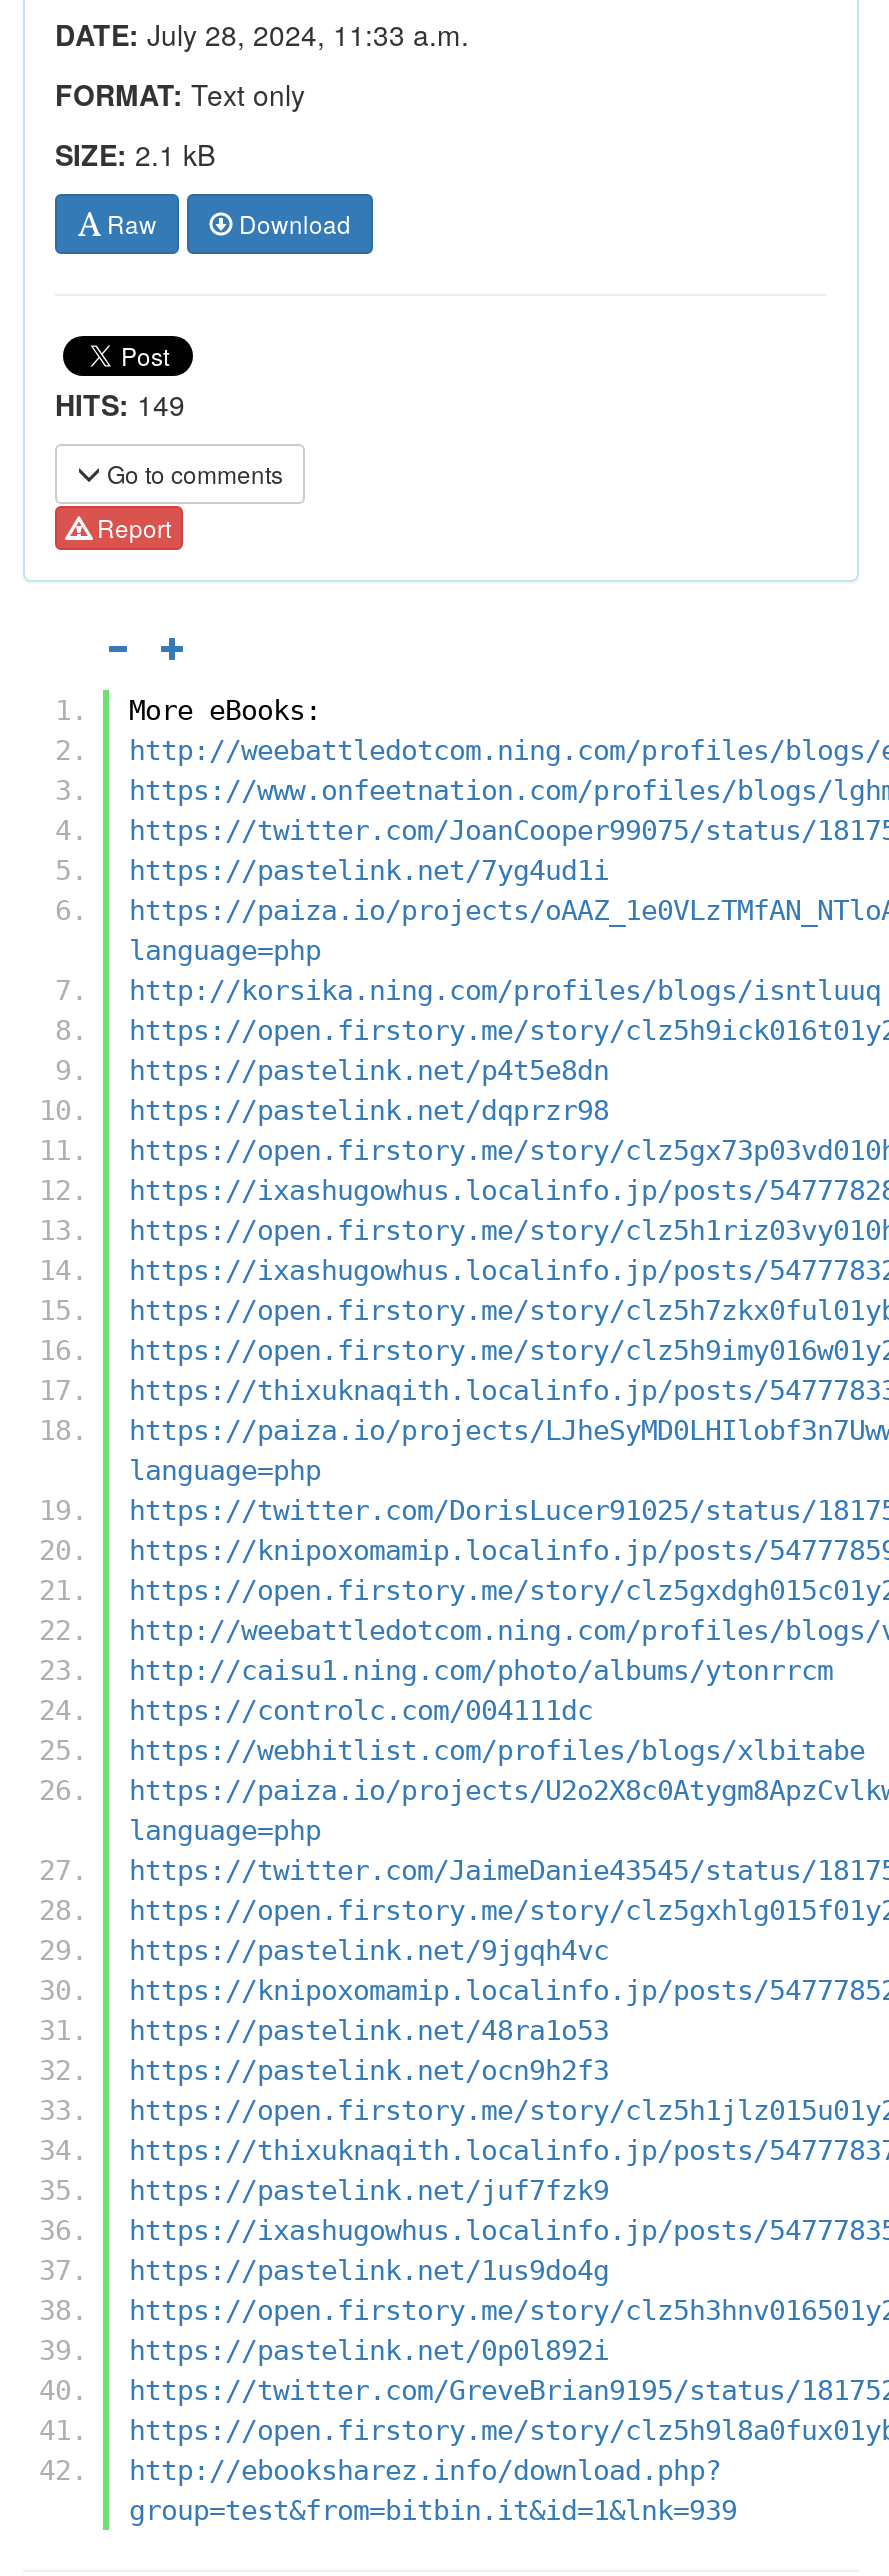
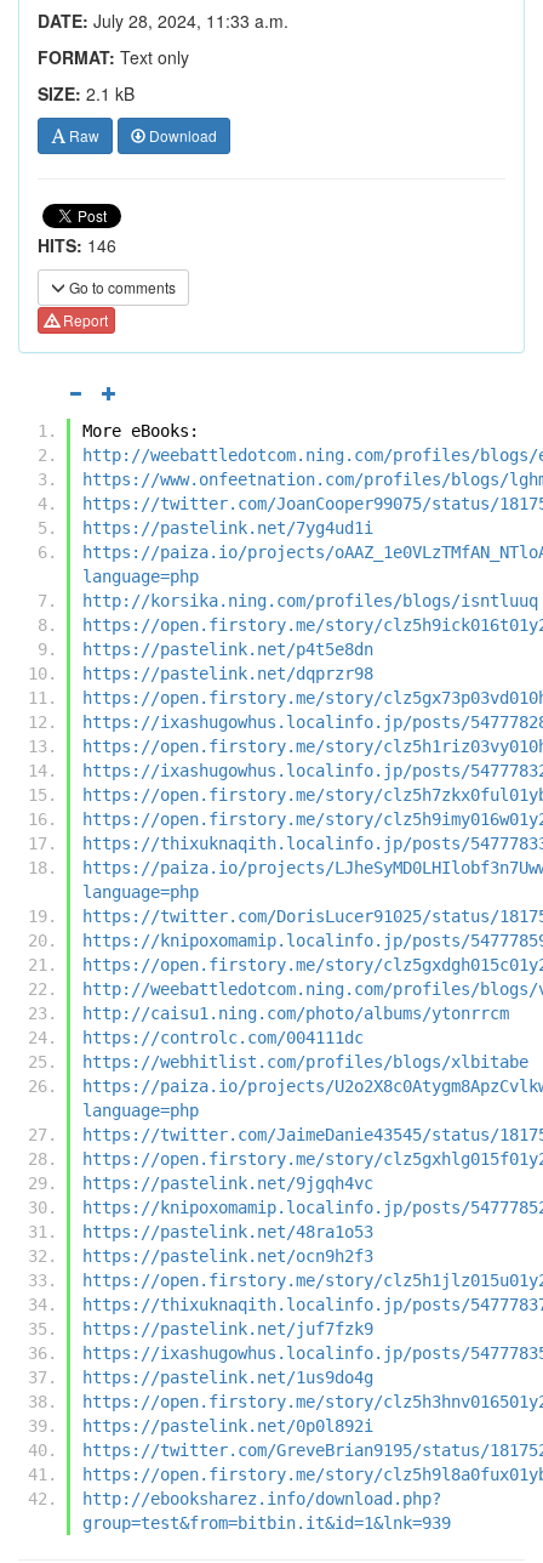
- HITS: 149
+ HITS: 146
